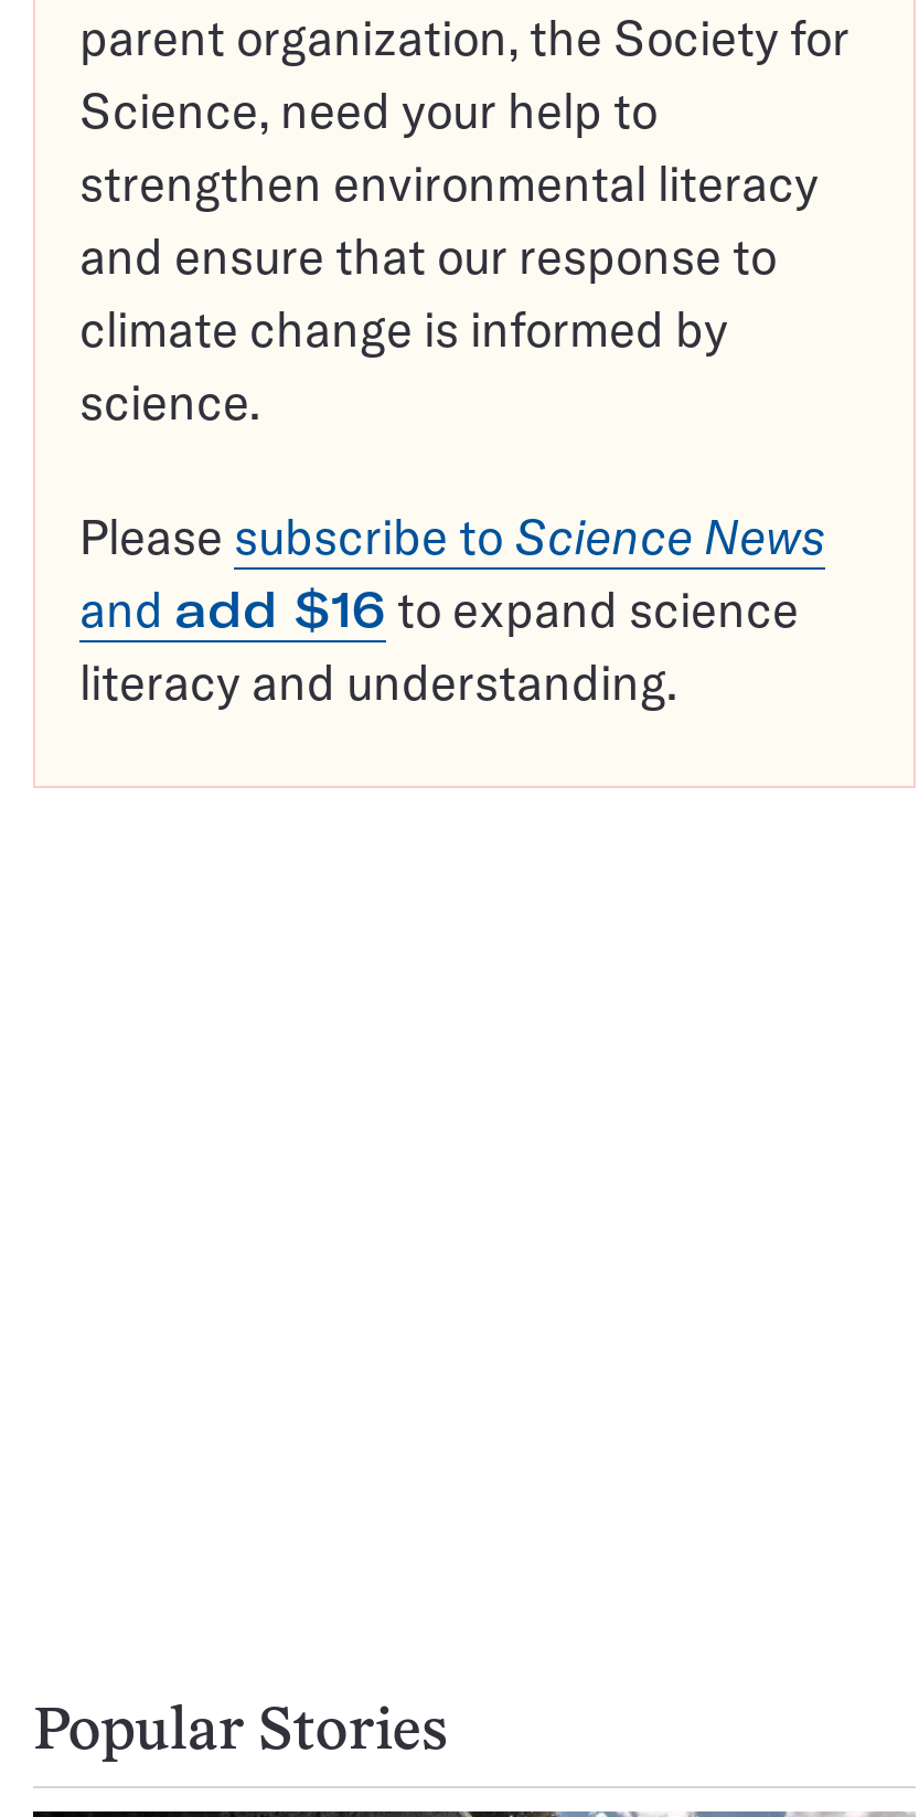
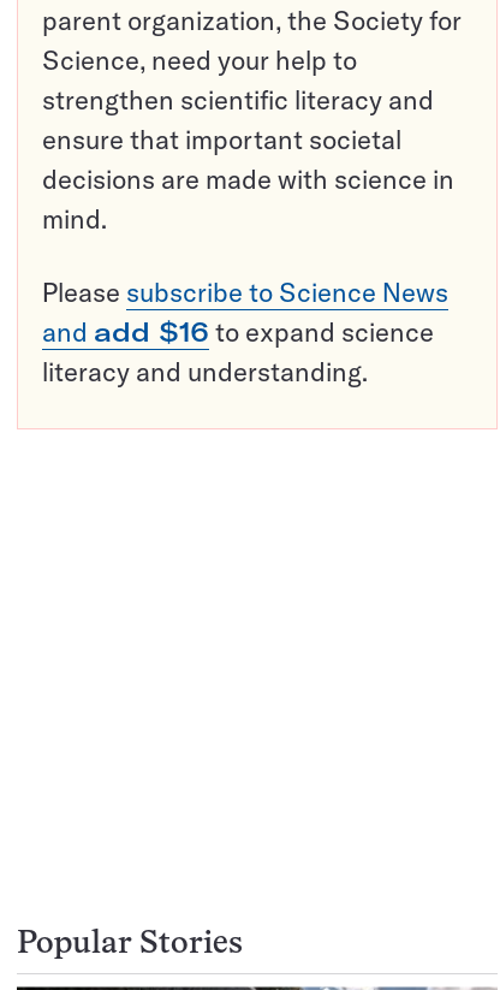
- strengthen environmental literacy
- and ensure that our response to
- climate change is informed by
- science.
+ strengthen scientific literacy and
+ ensure that important societal
+ decisions are made with science in
+ mind.
